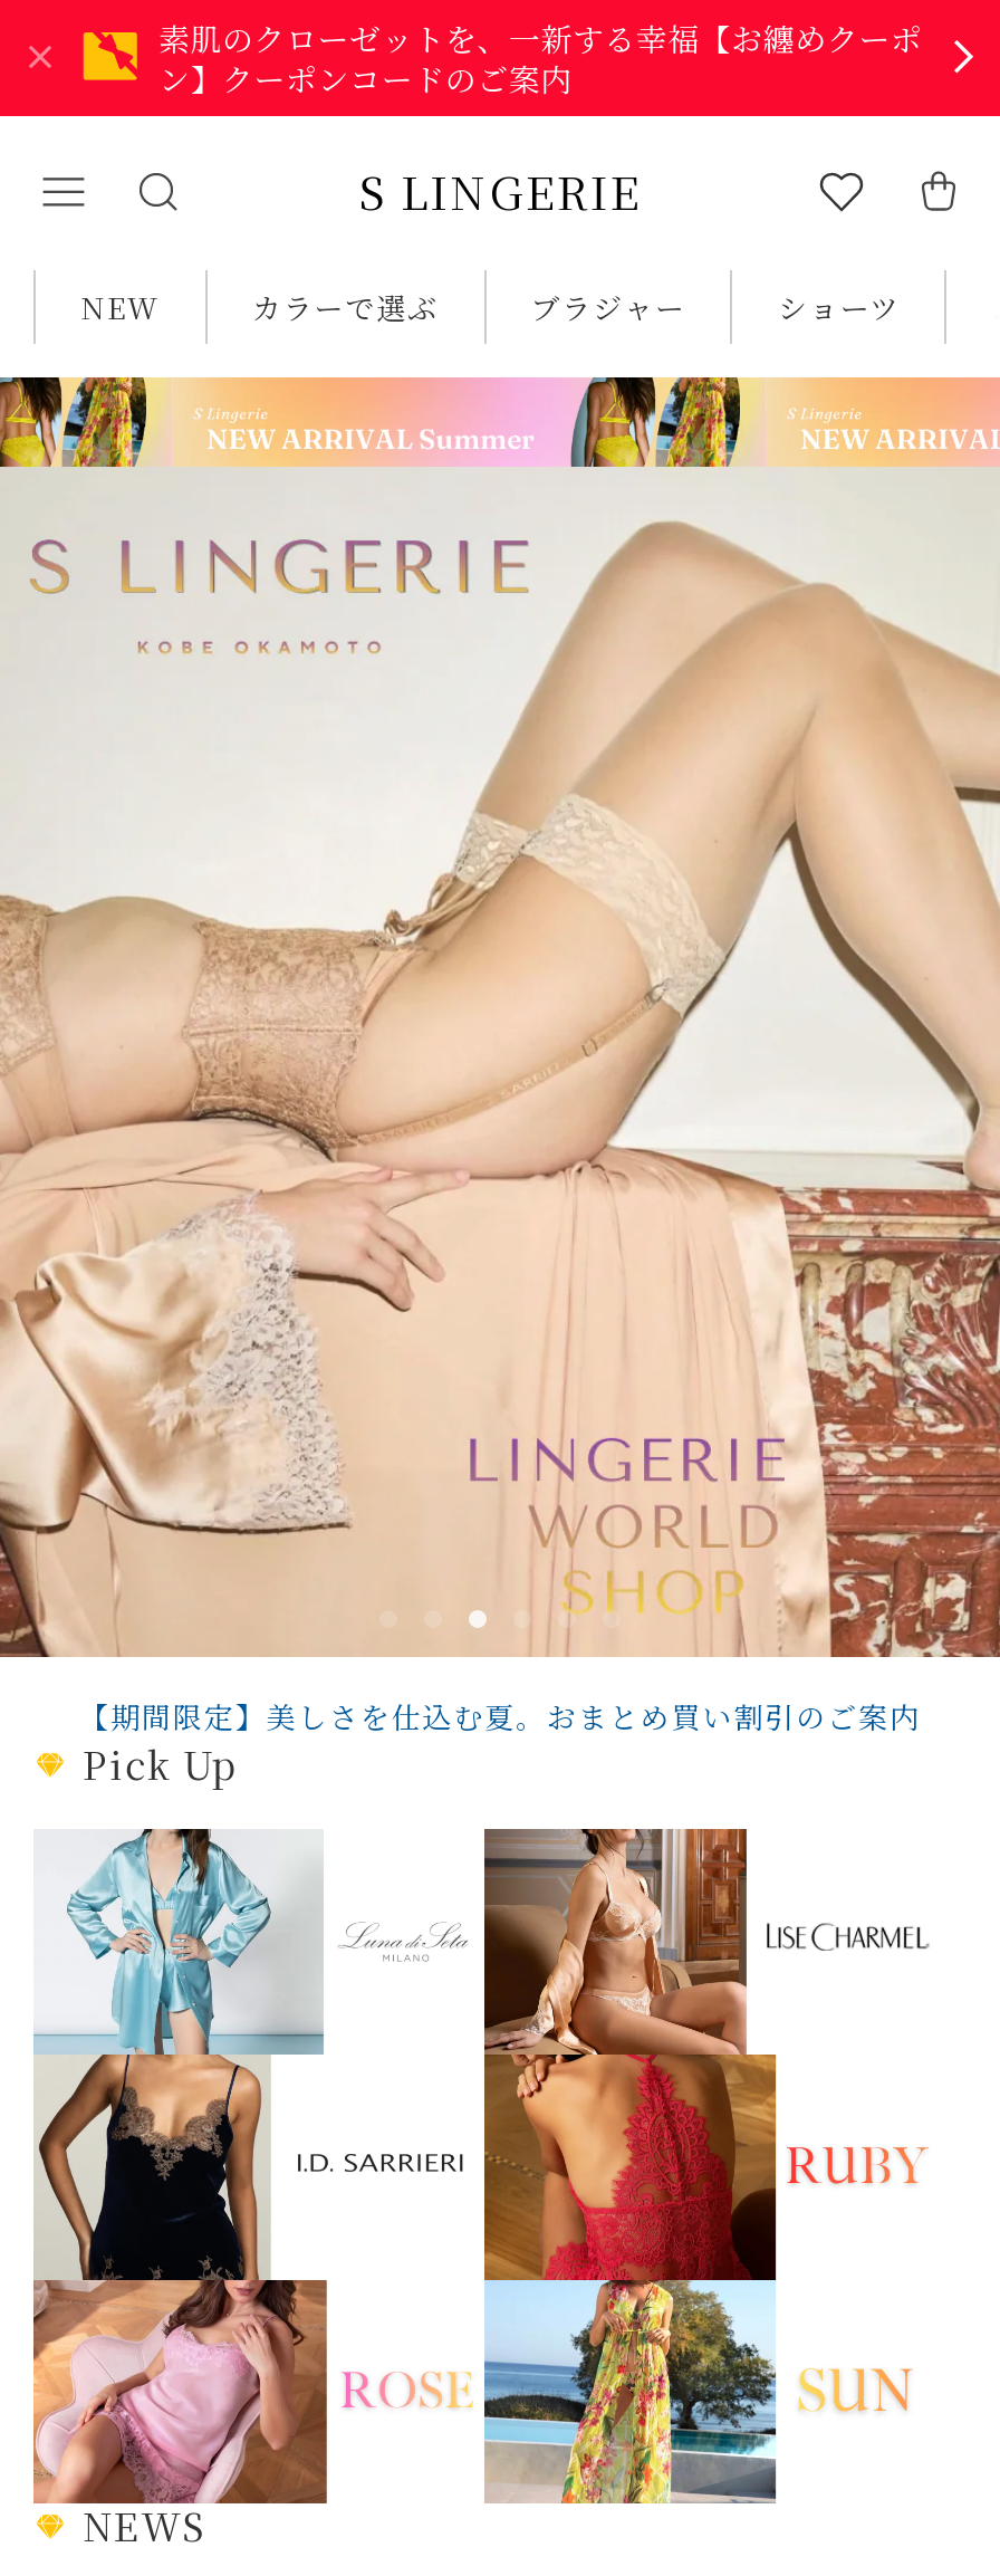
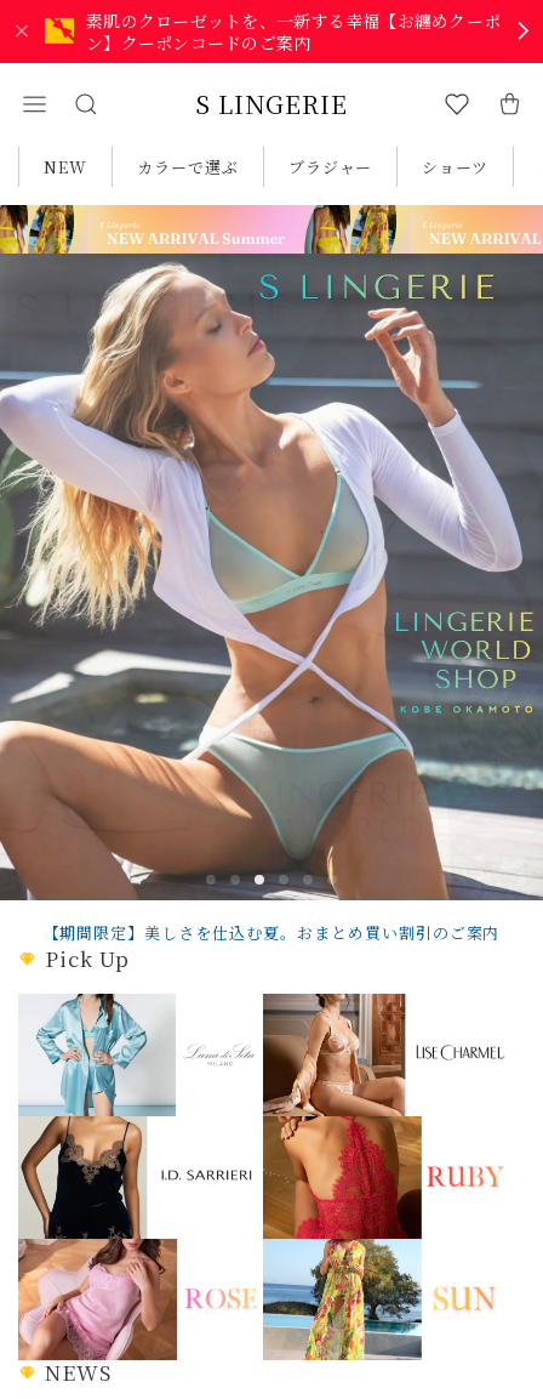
- [image]
+ [image]
